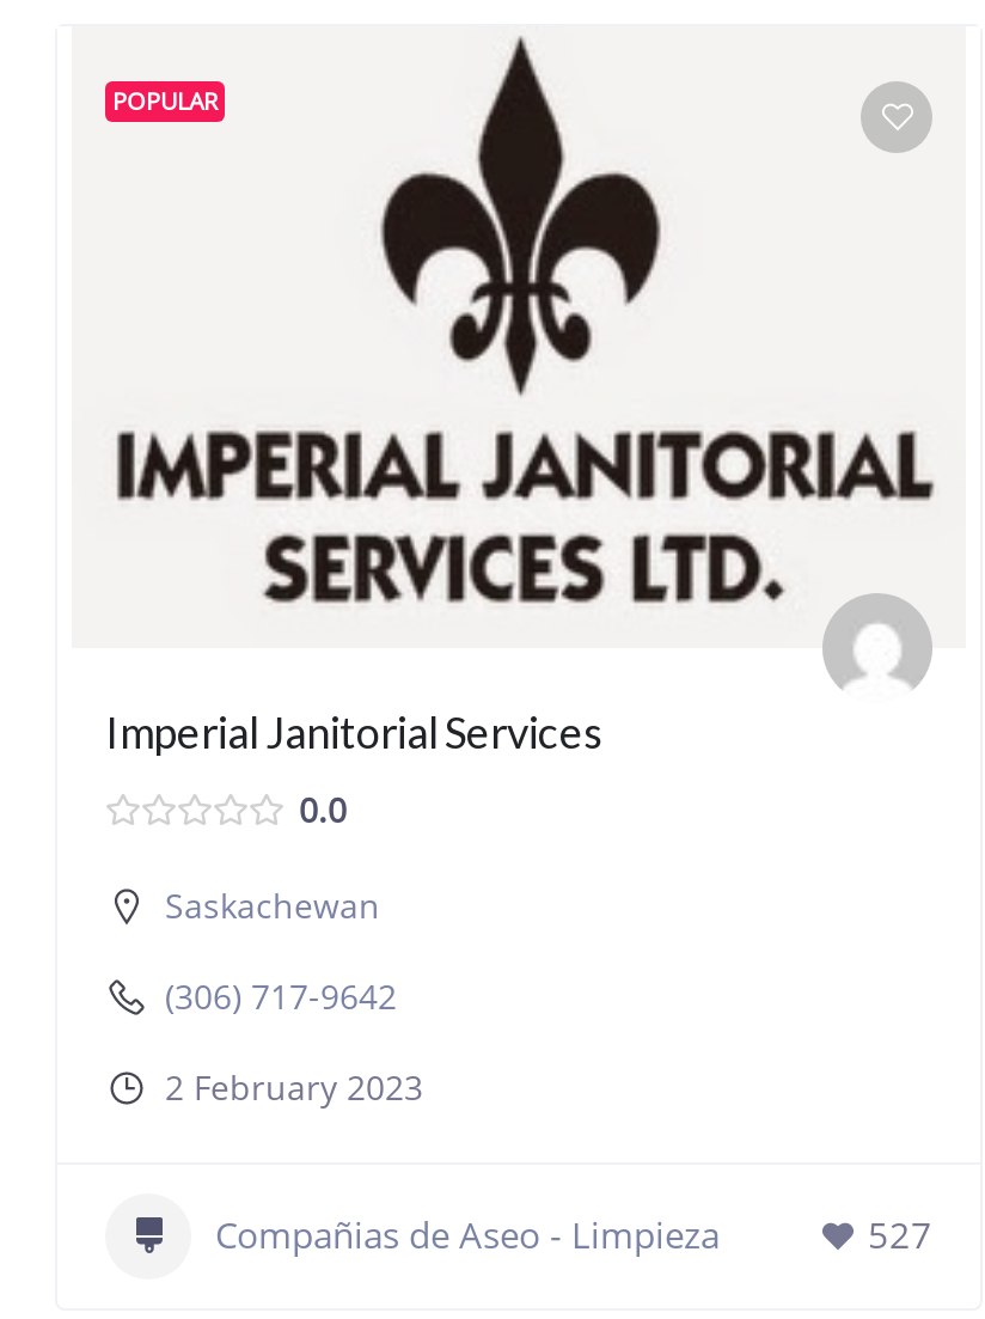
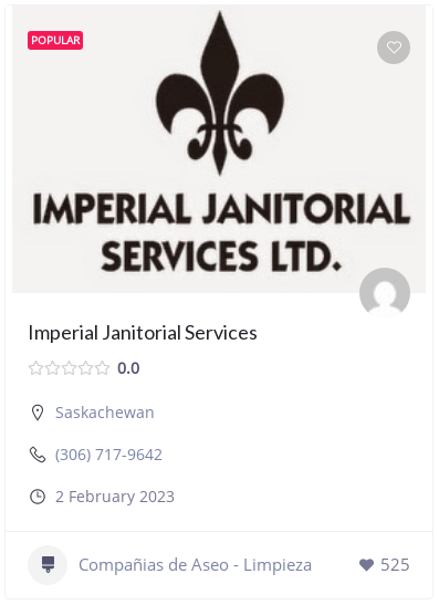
- 527
+ 525
